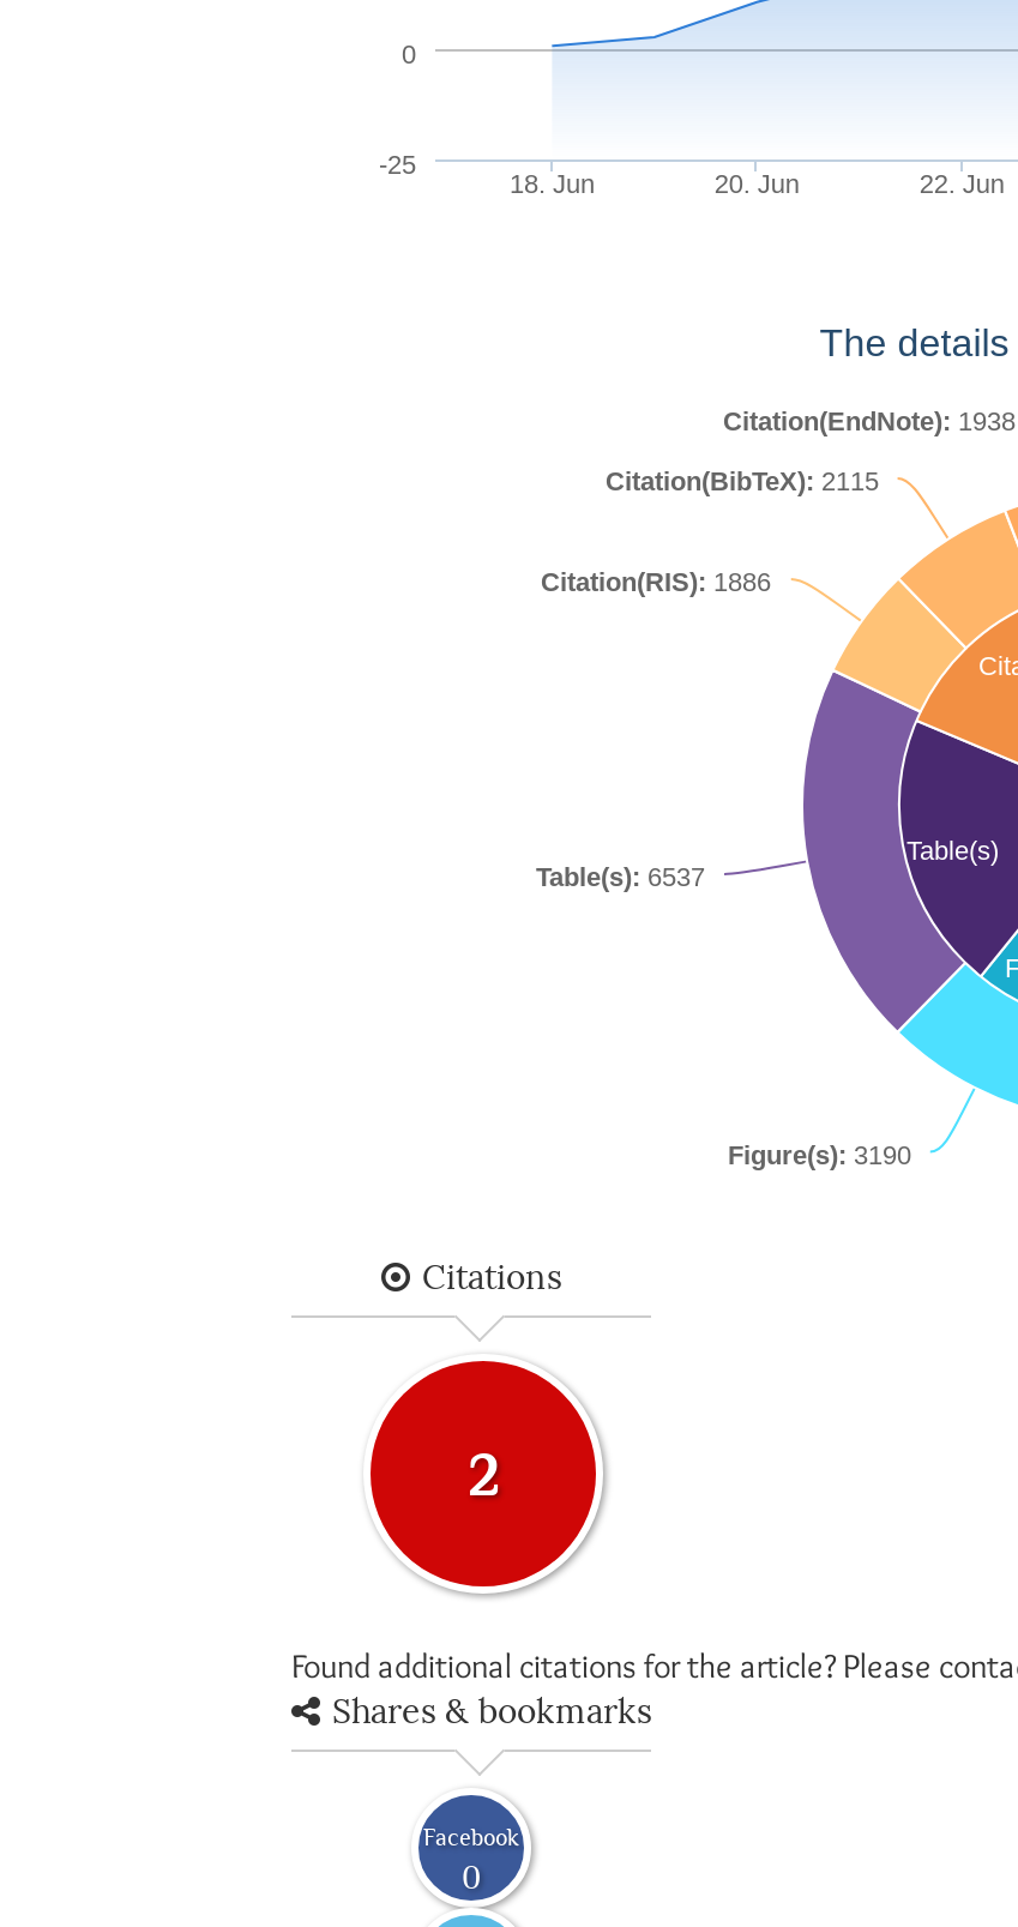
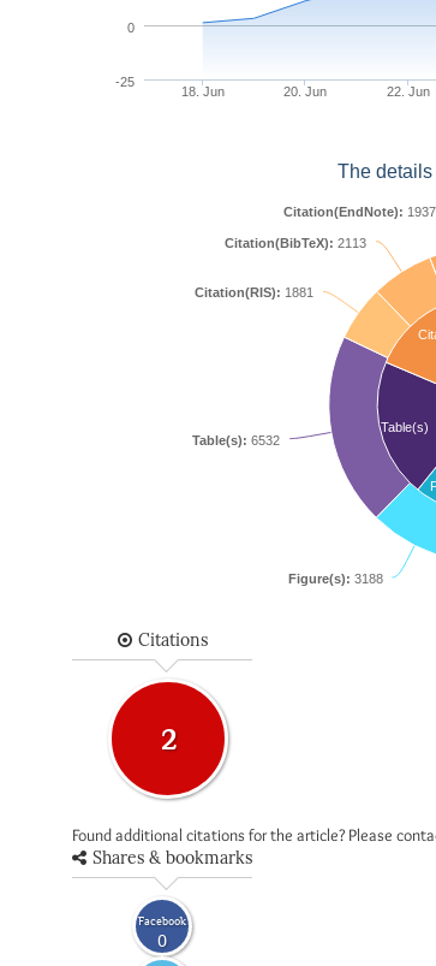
- Citation(EndNote): 1938
+ Citation(EndNote): 1937

- Citation(BibTeX): 2115
+ Citation(BibTeX): 2113

- Citation(RIS): 1886
+ Citation(RIS): 1881

- Table(s): 6537
+ Table(s): 6532

- Figure(s): 3190
+ Figure(s): 3188
